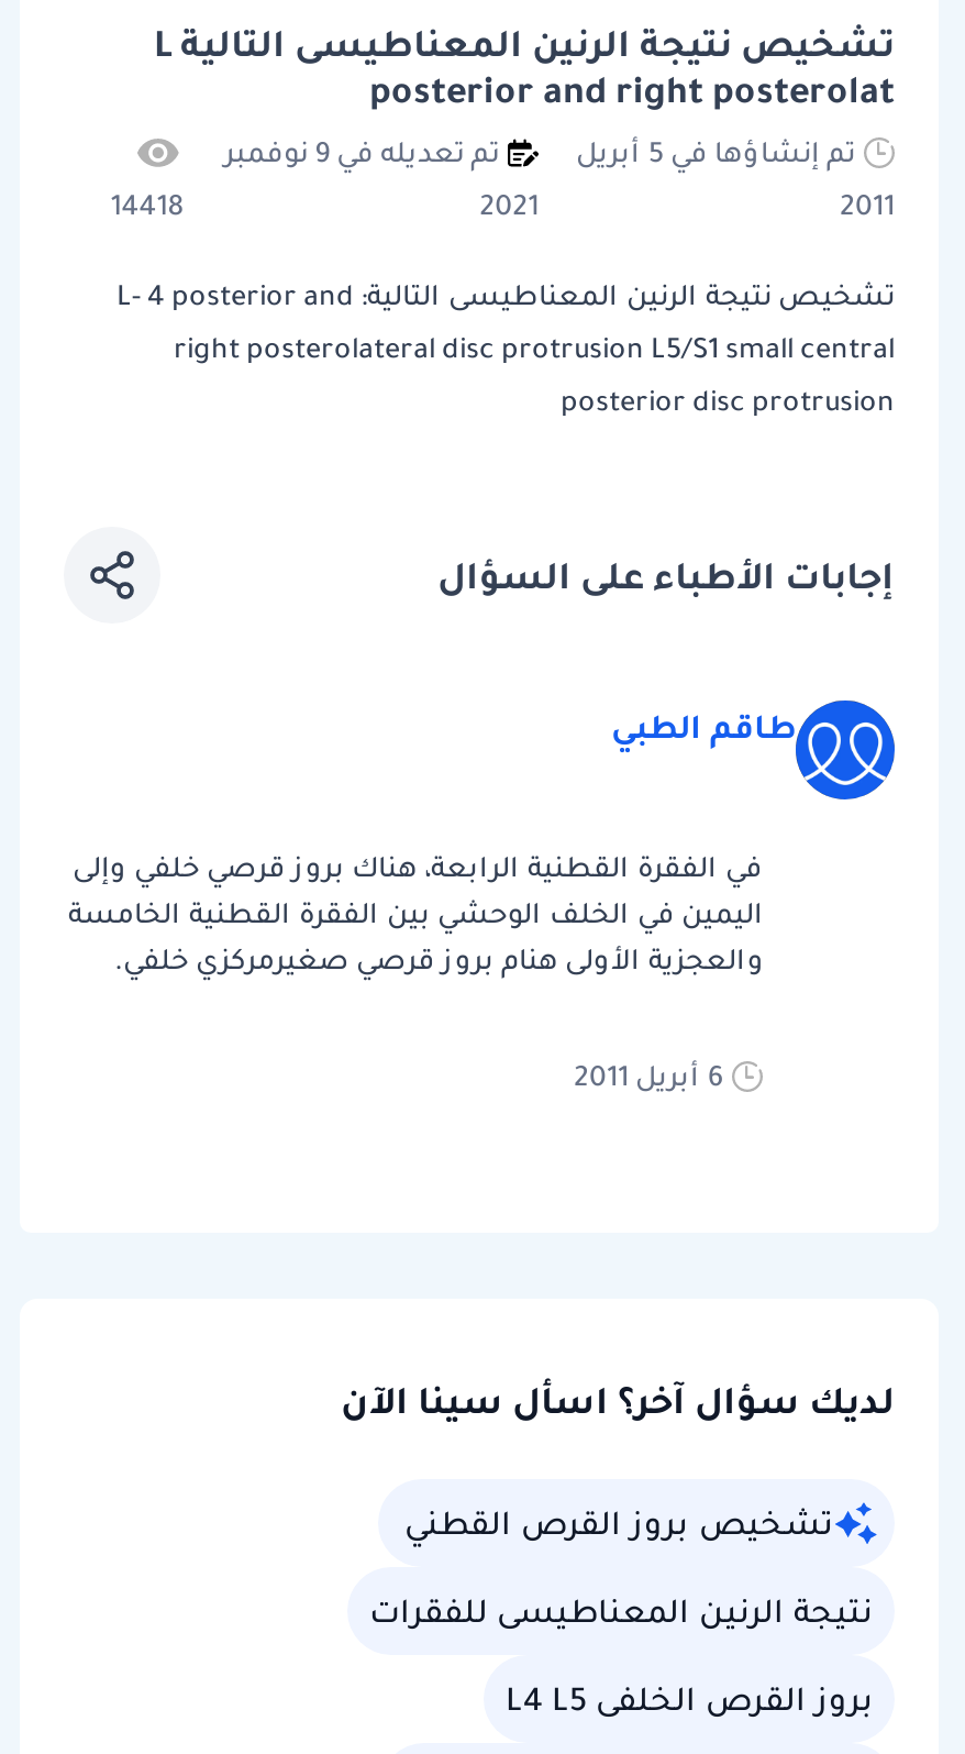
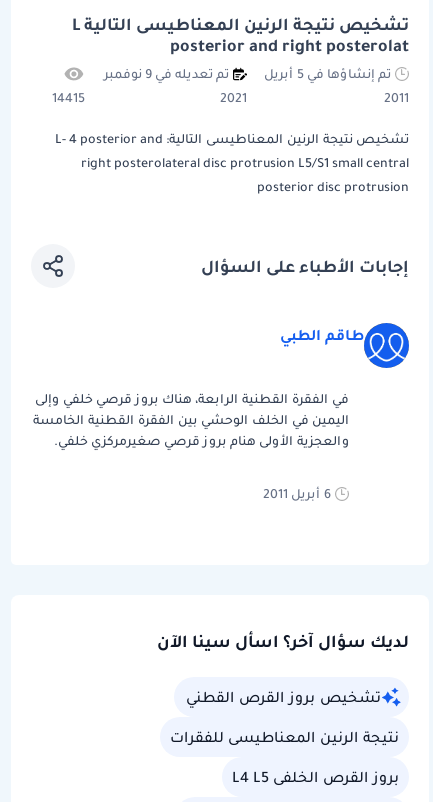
- 14418
+ 14415
